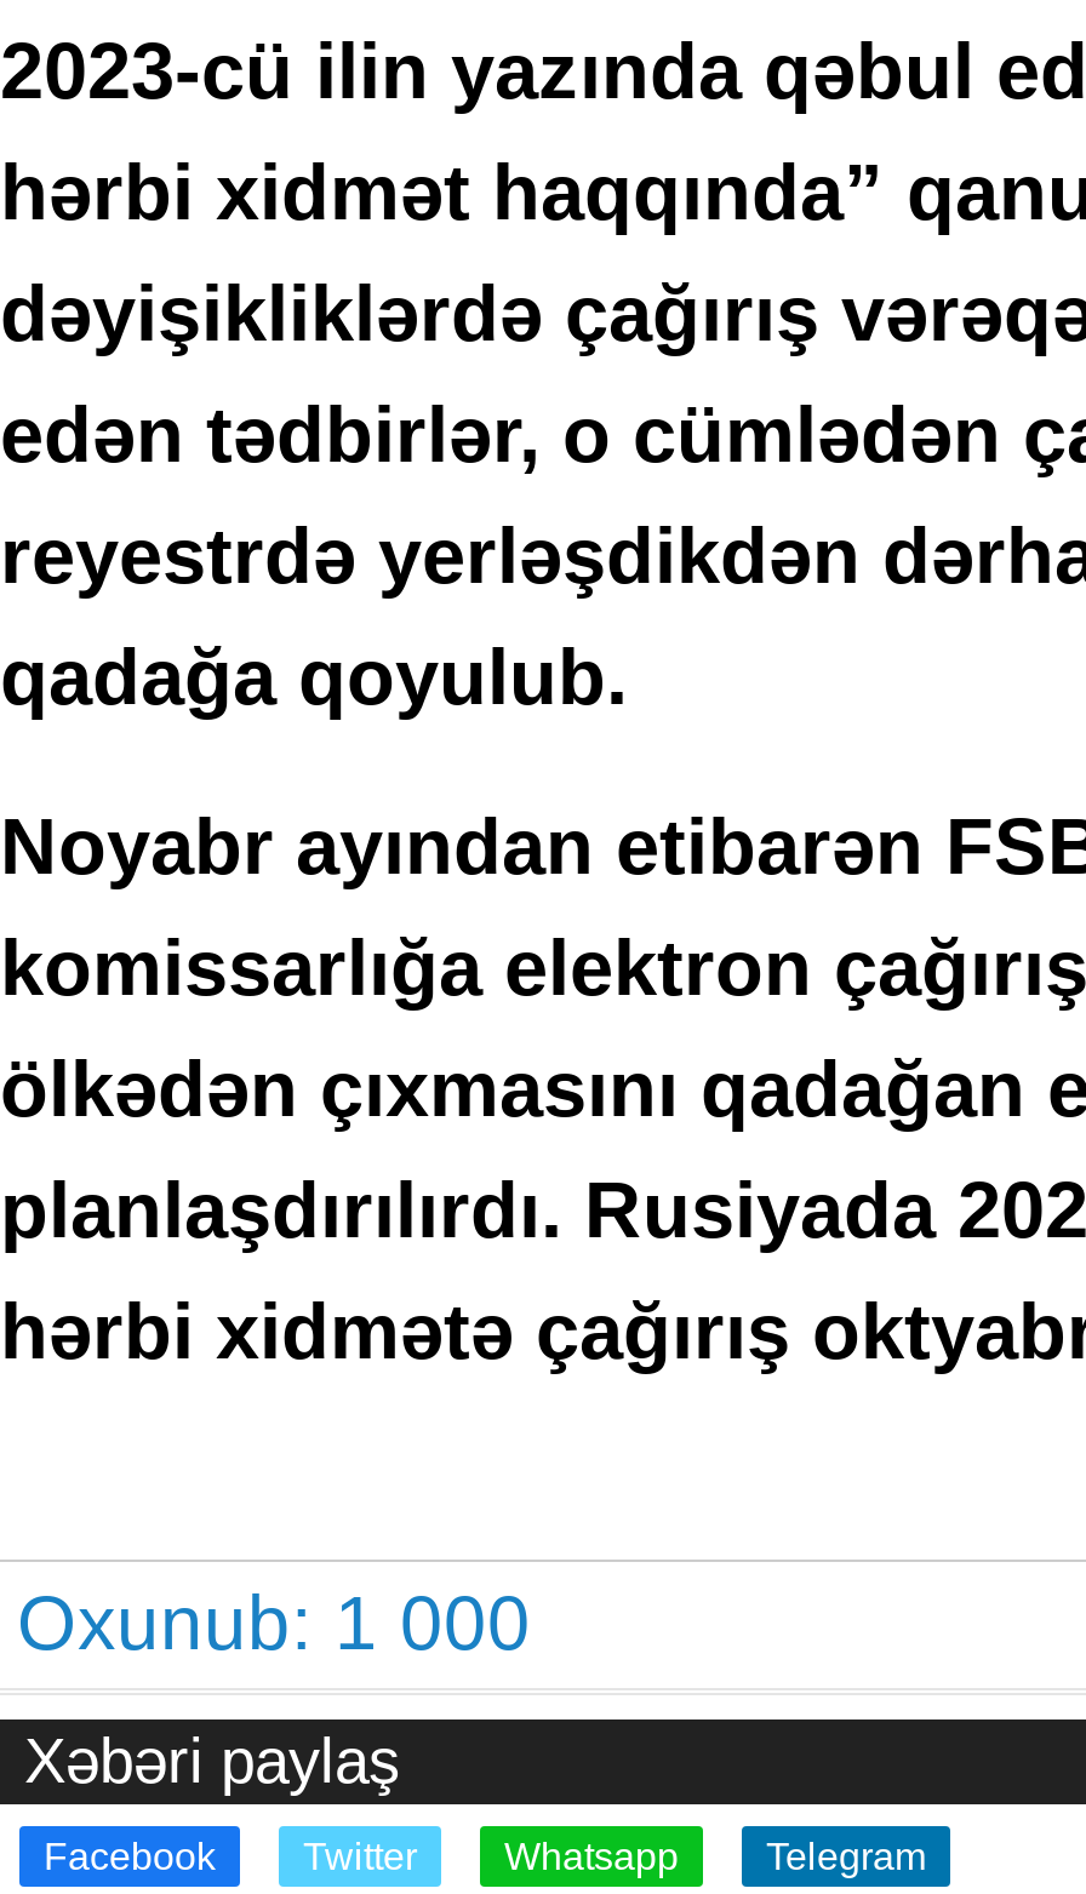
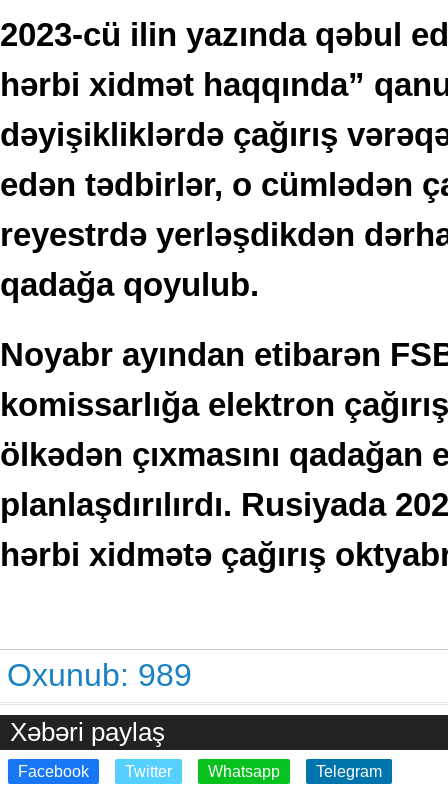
- Oxunub: 1 000
+ Oxunub: 989
